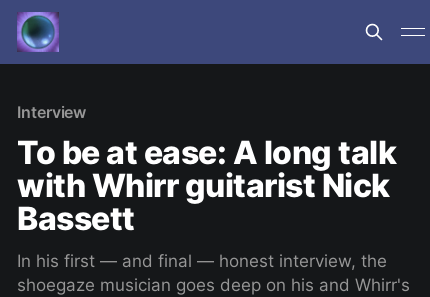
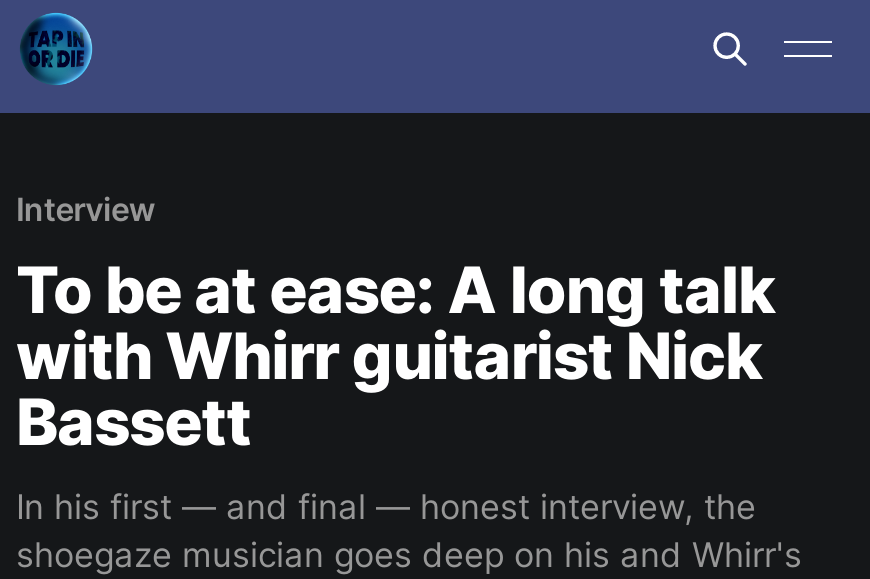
- [image]
+ [image]
